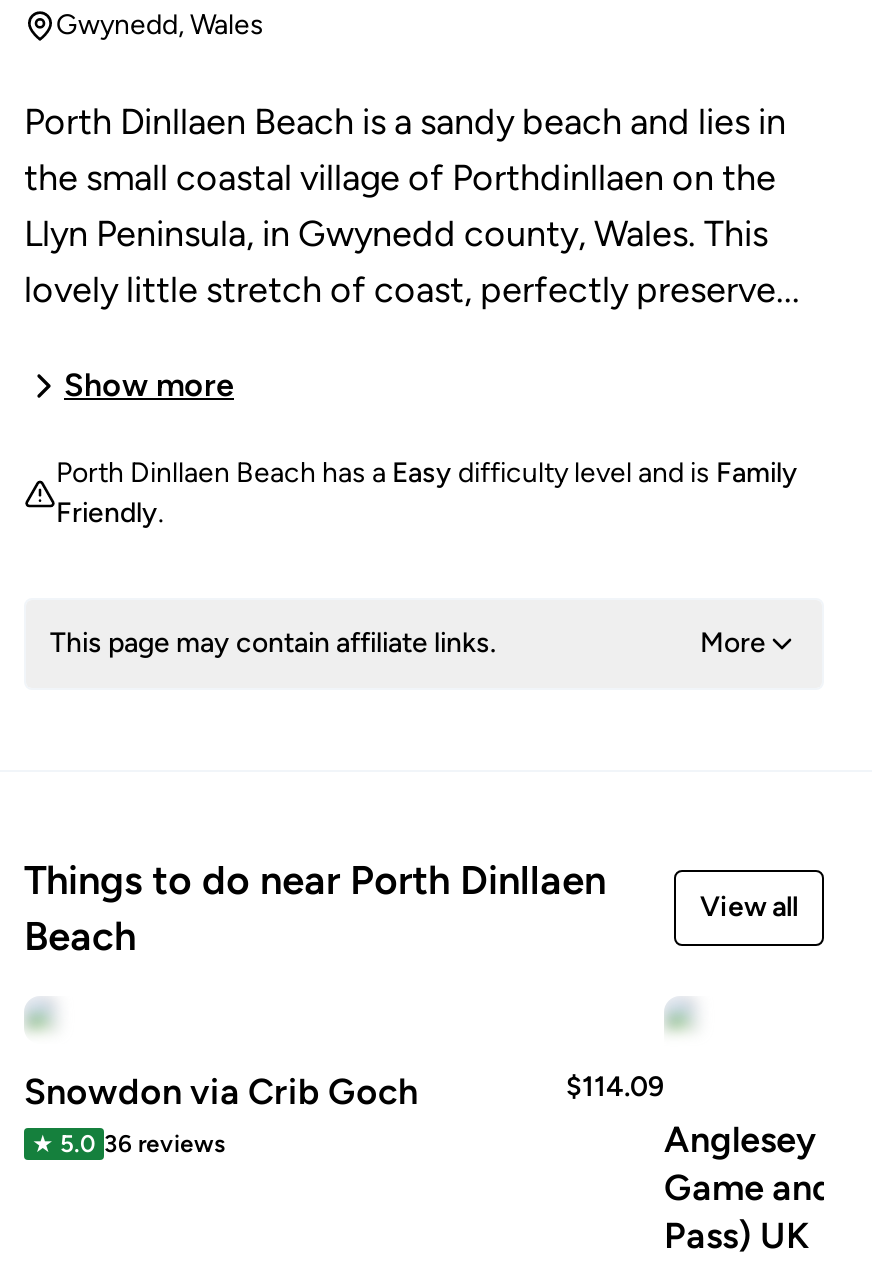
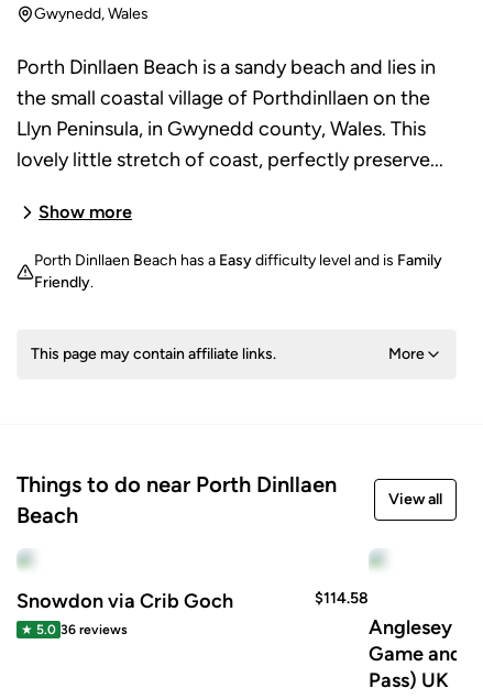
- $114.09
+ $114.58
